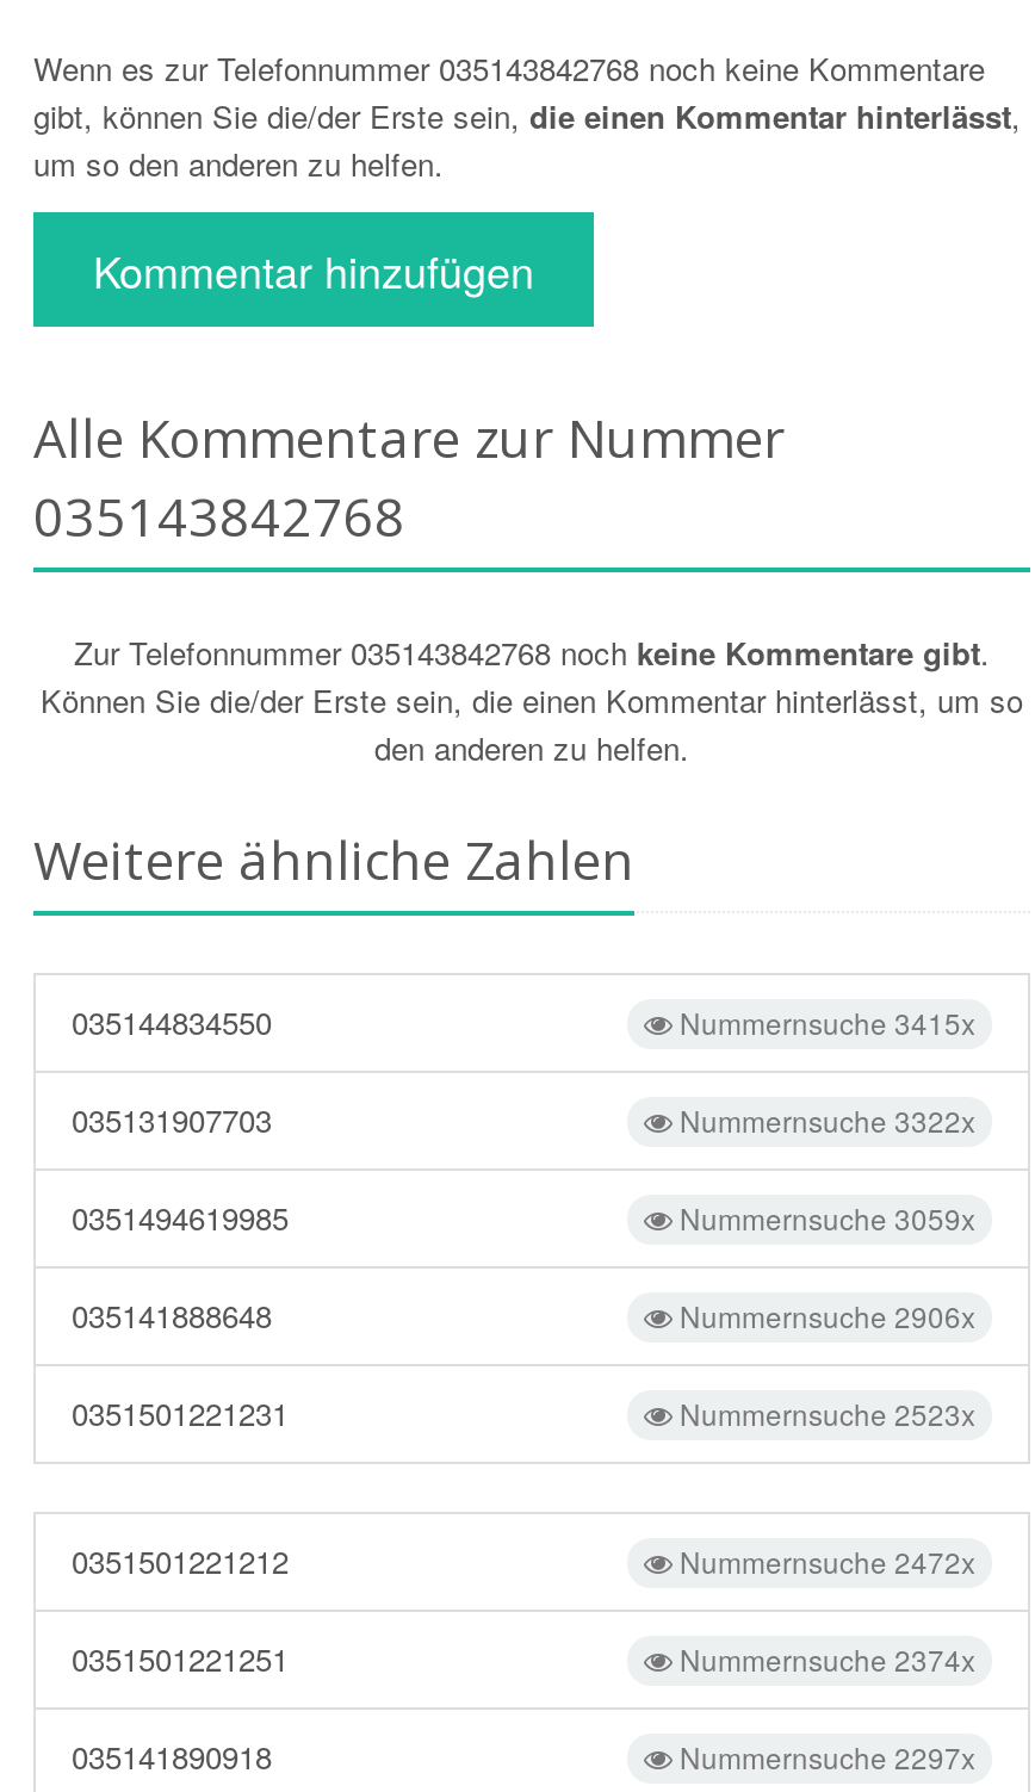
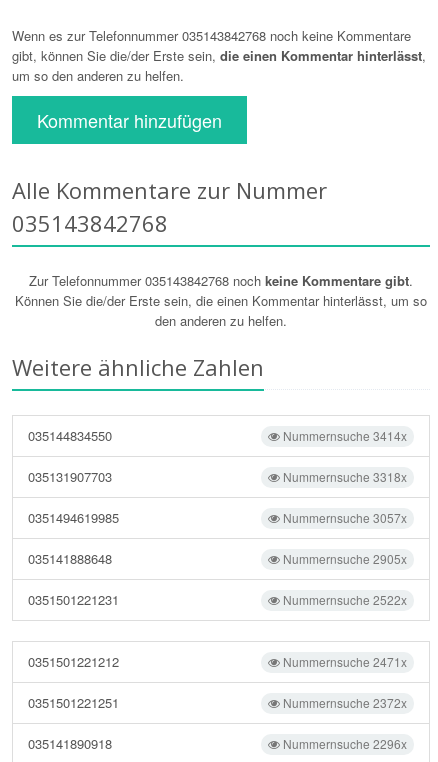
- Nummernsuche 3415x
+ Nummernsuche 3414x

- Nummernsuche 3322x
+ Nummernsuche 3318x

- Nummernsuche 3059x
+ Nummernsuche 3057x

- Nummernsuche 2906x
+ Nummernsuche 2905x

- Nummernsuche 2523x
+ Nummernsuche 2522x

- Nummernsuche 2472x
+ Nummernsuche 2471x

- Nummernsuche 2374x
+ Nummernsuche 2372x

- Nummernsuche 2297x
+ Nummernsuche 2296x
